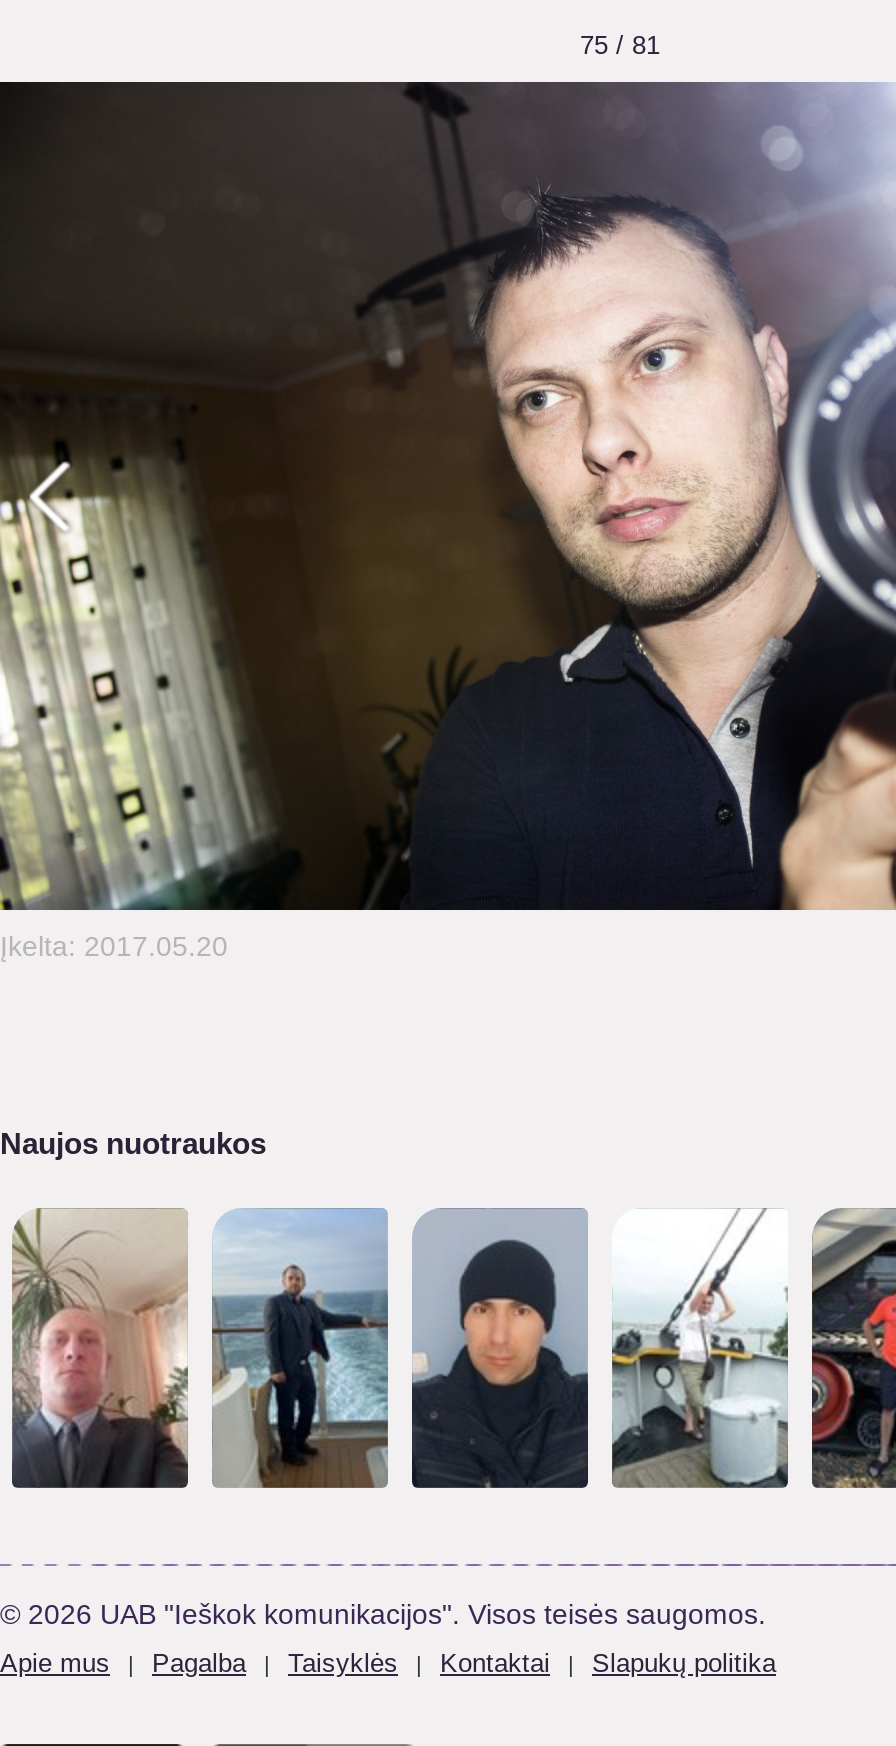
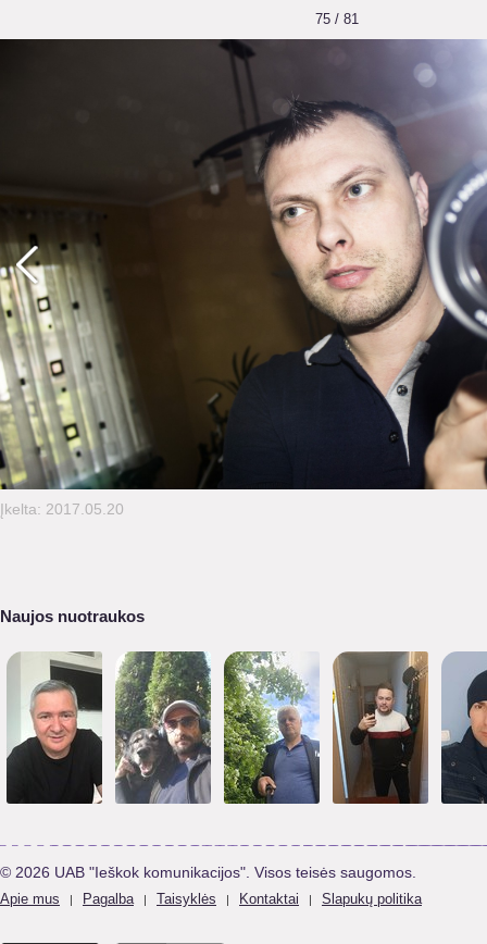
- [image]
+ [image]

- [image]
+ [image]

- [image]
+ [image]

- [image]
+ [image]

- [image]
+ [image]
